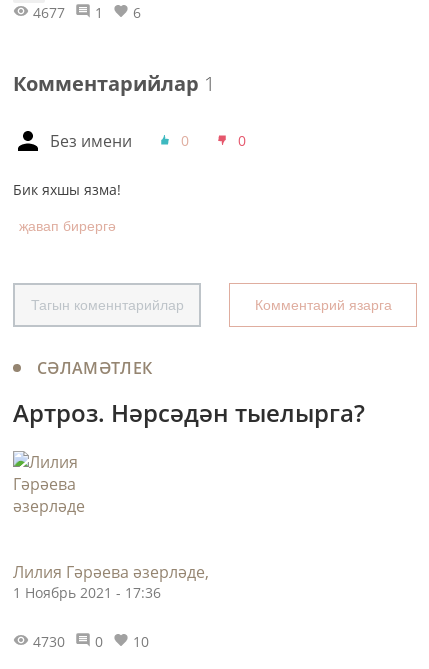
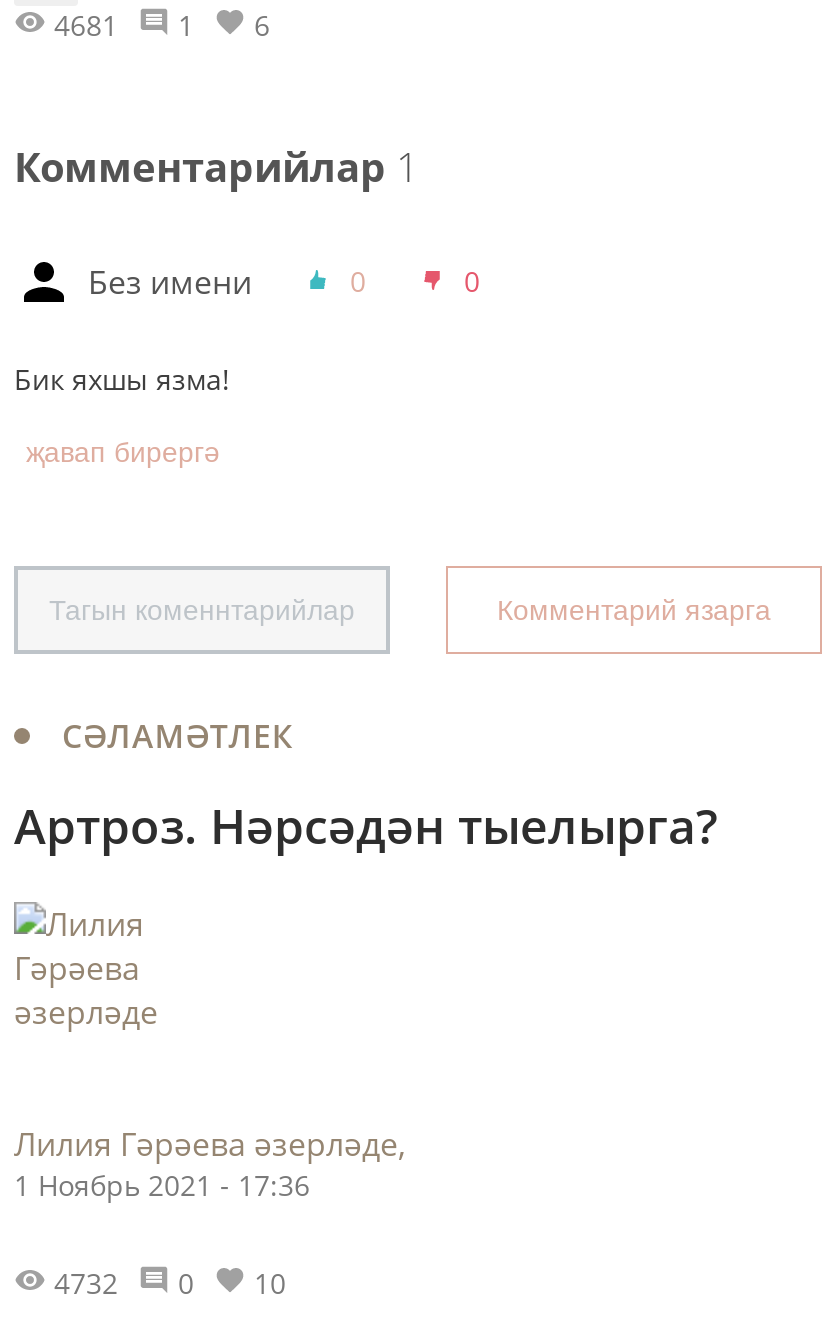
- 4677 1 6
+ 4681 1 6

- 4730 0 10
+ 4732 0 10
